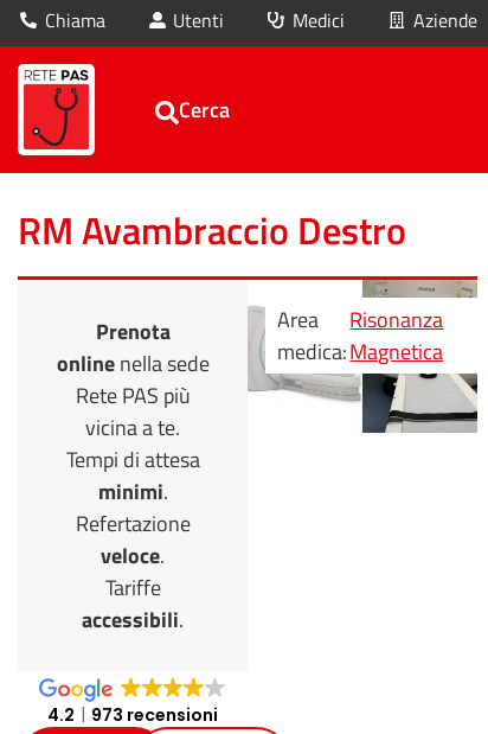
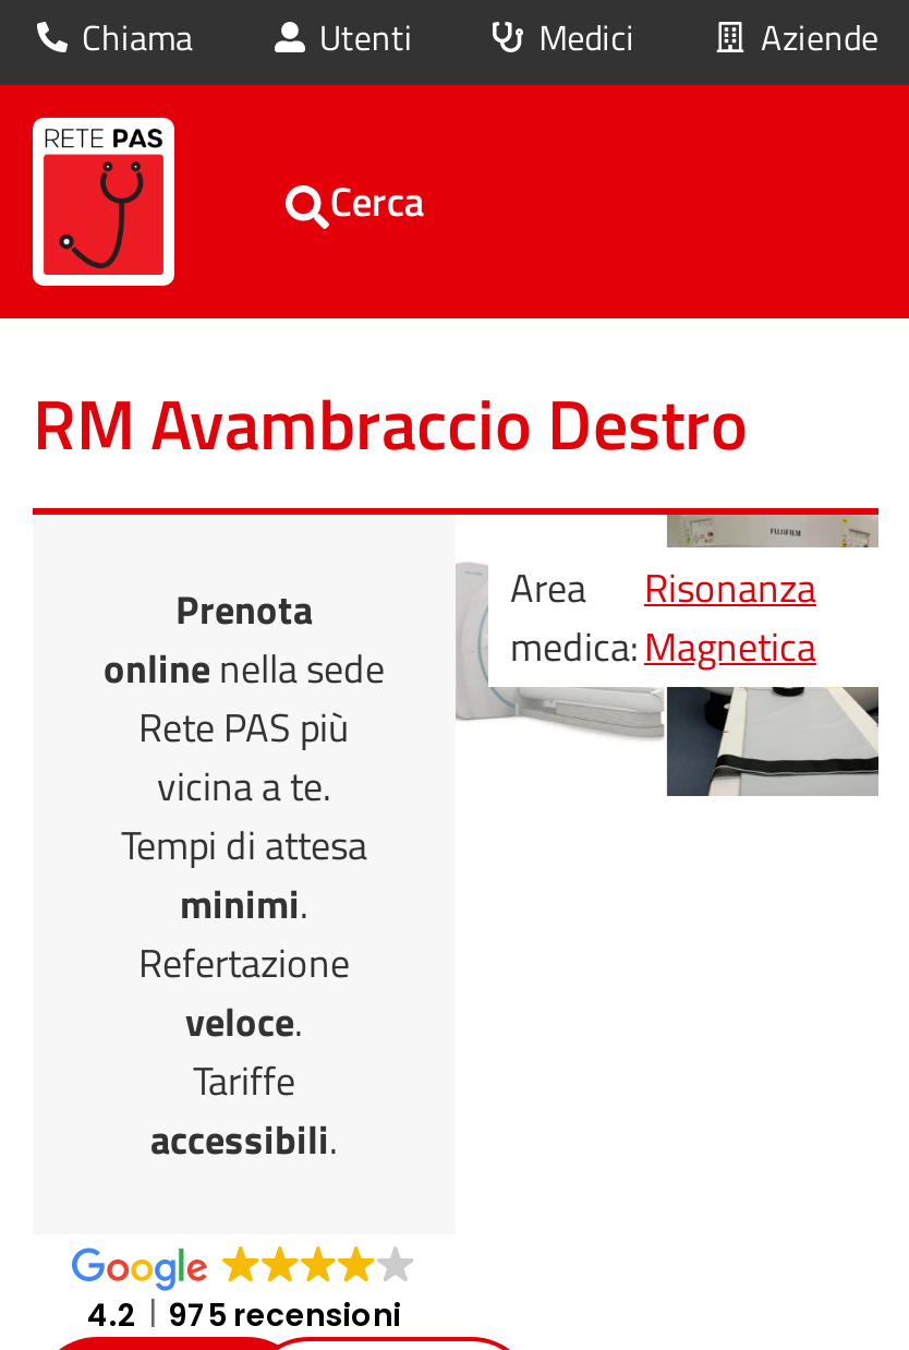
- 4.2 973 recensioni
+ 4.2 975 recensioni
